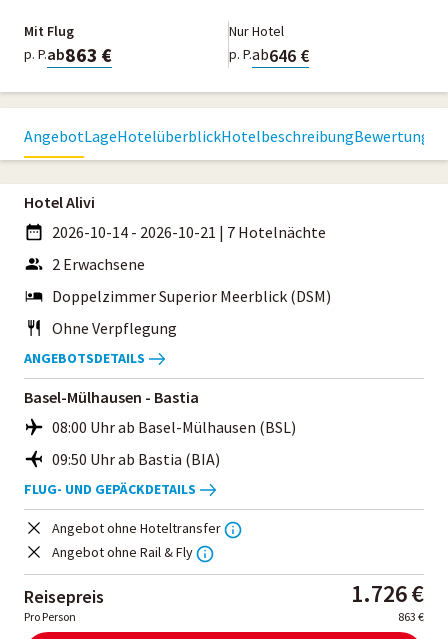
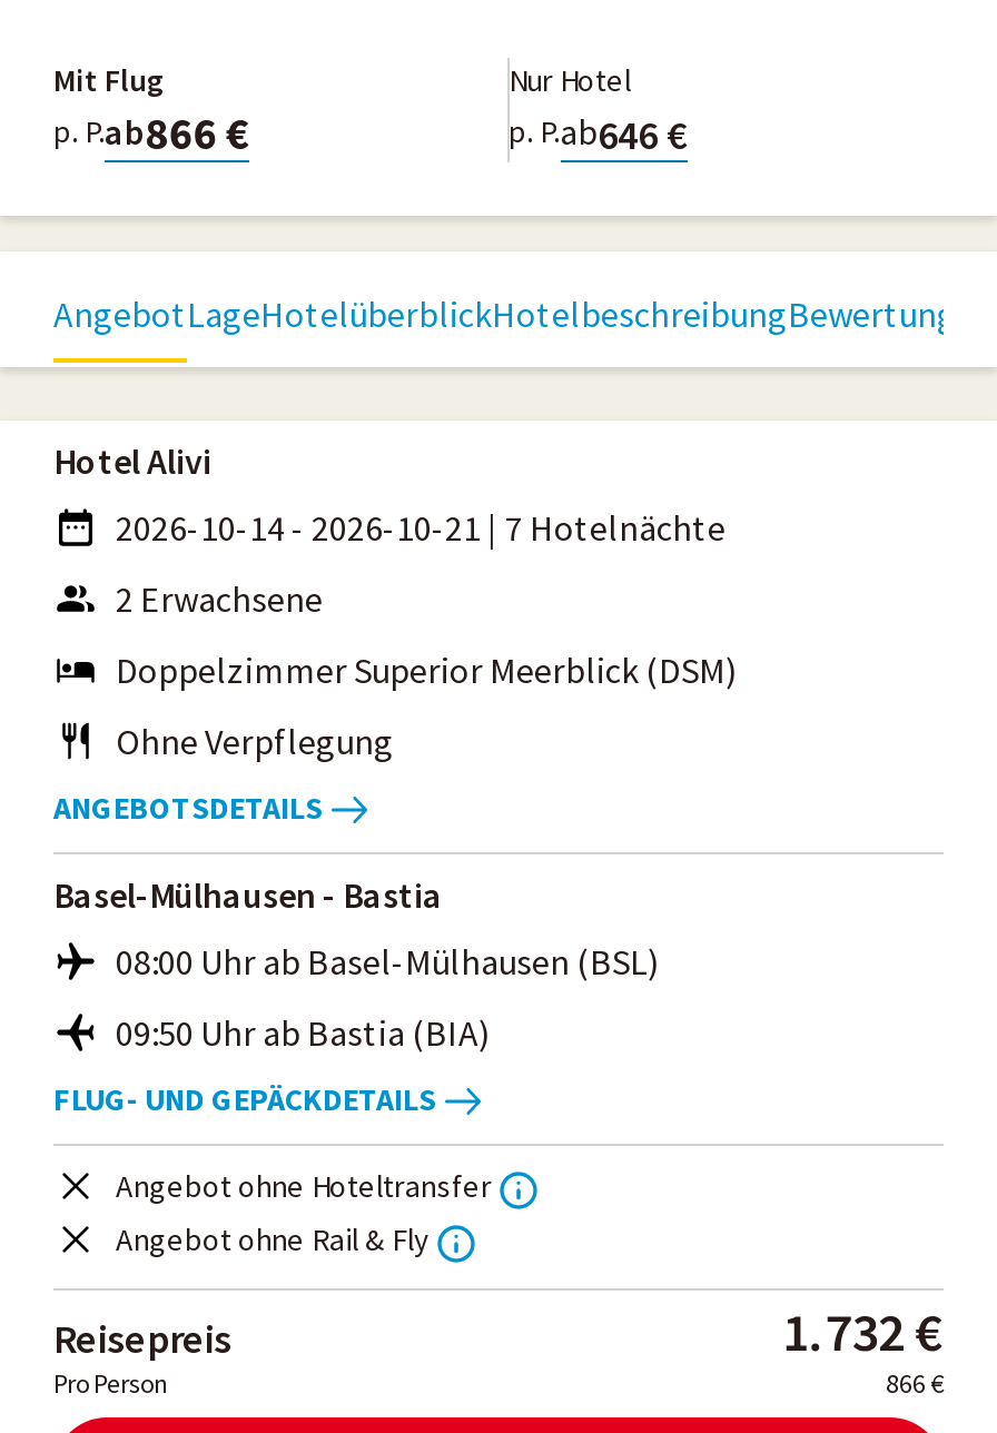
- p. P.ab863 €
+ p. P.ab866 €

- 1.726 €
+ 1.732 €

- 863 €
+ 866 €
